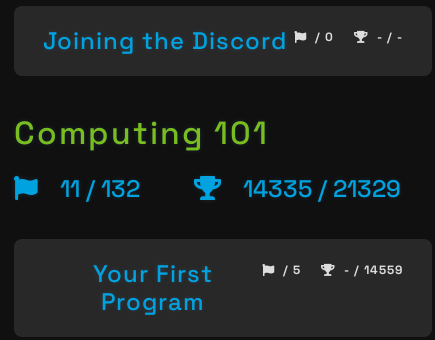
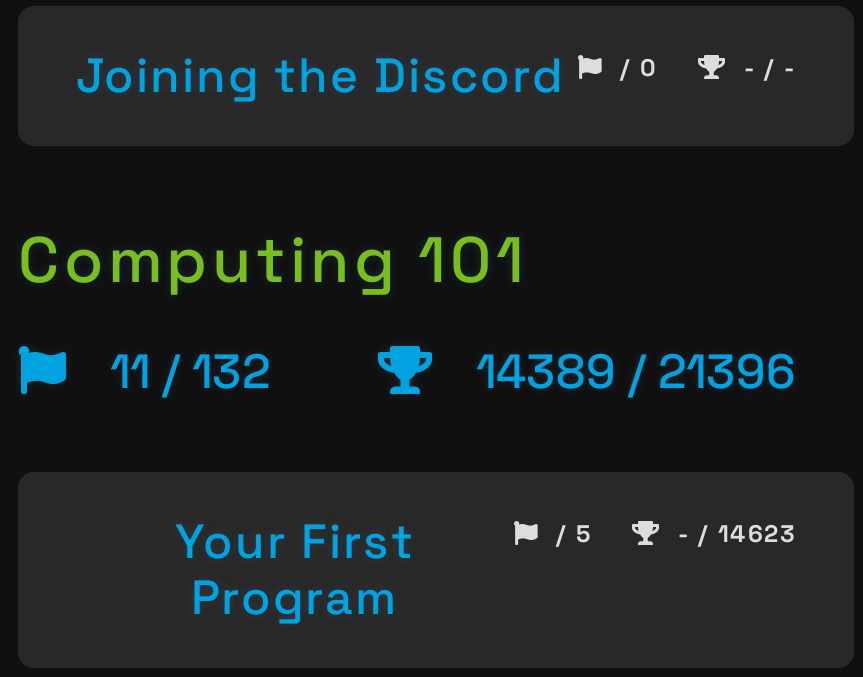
- 14335 / 21329
+ 14389 / 21396

- - / 14559
+ - / 14623
